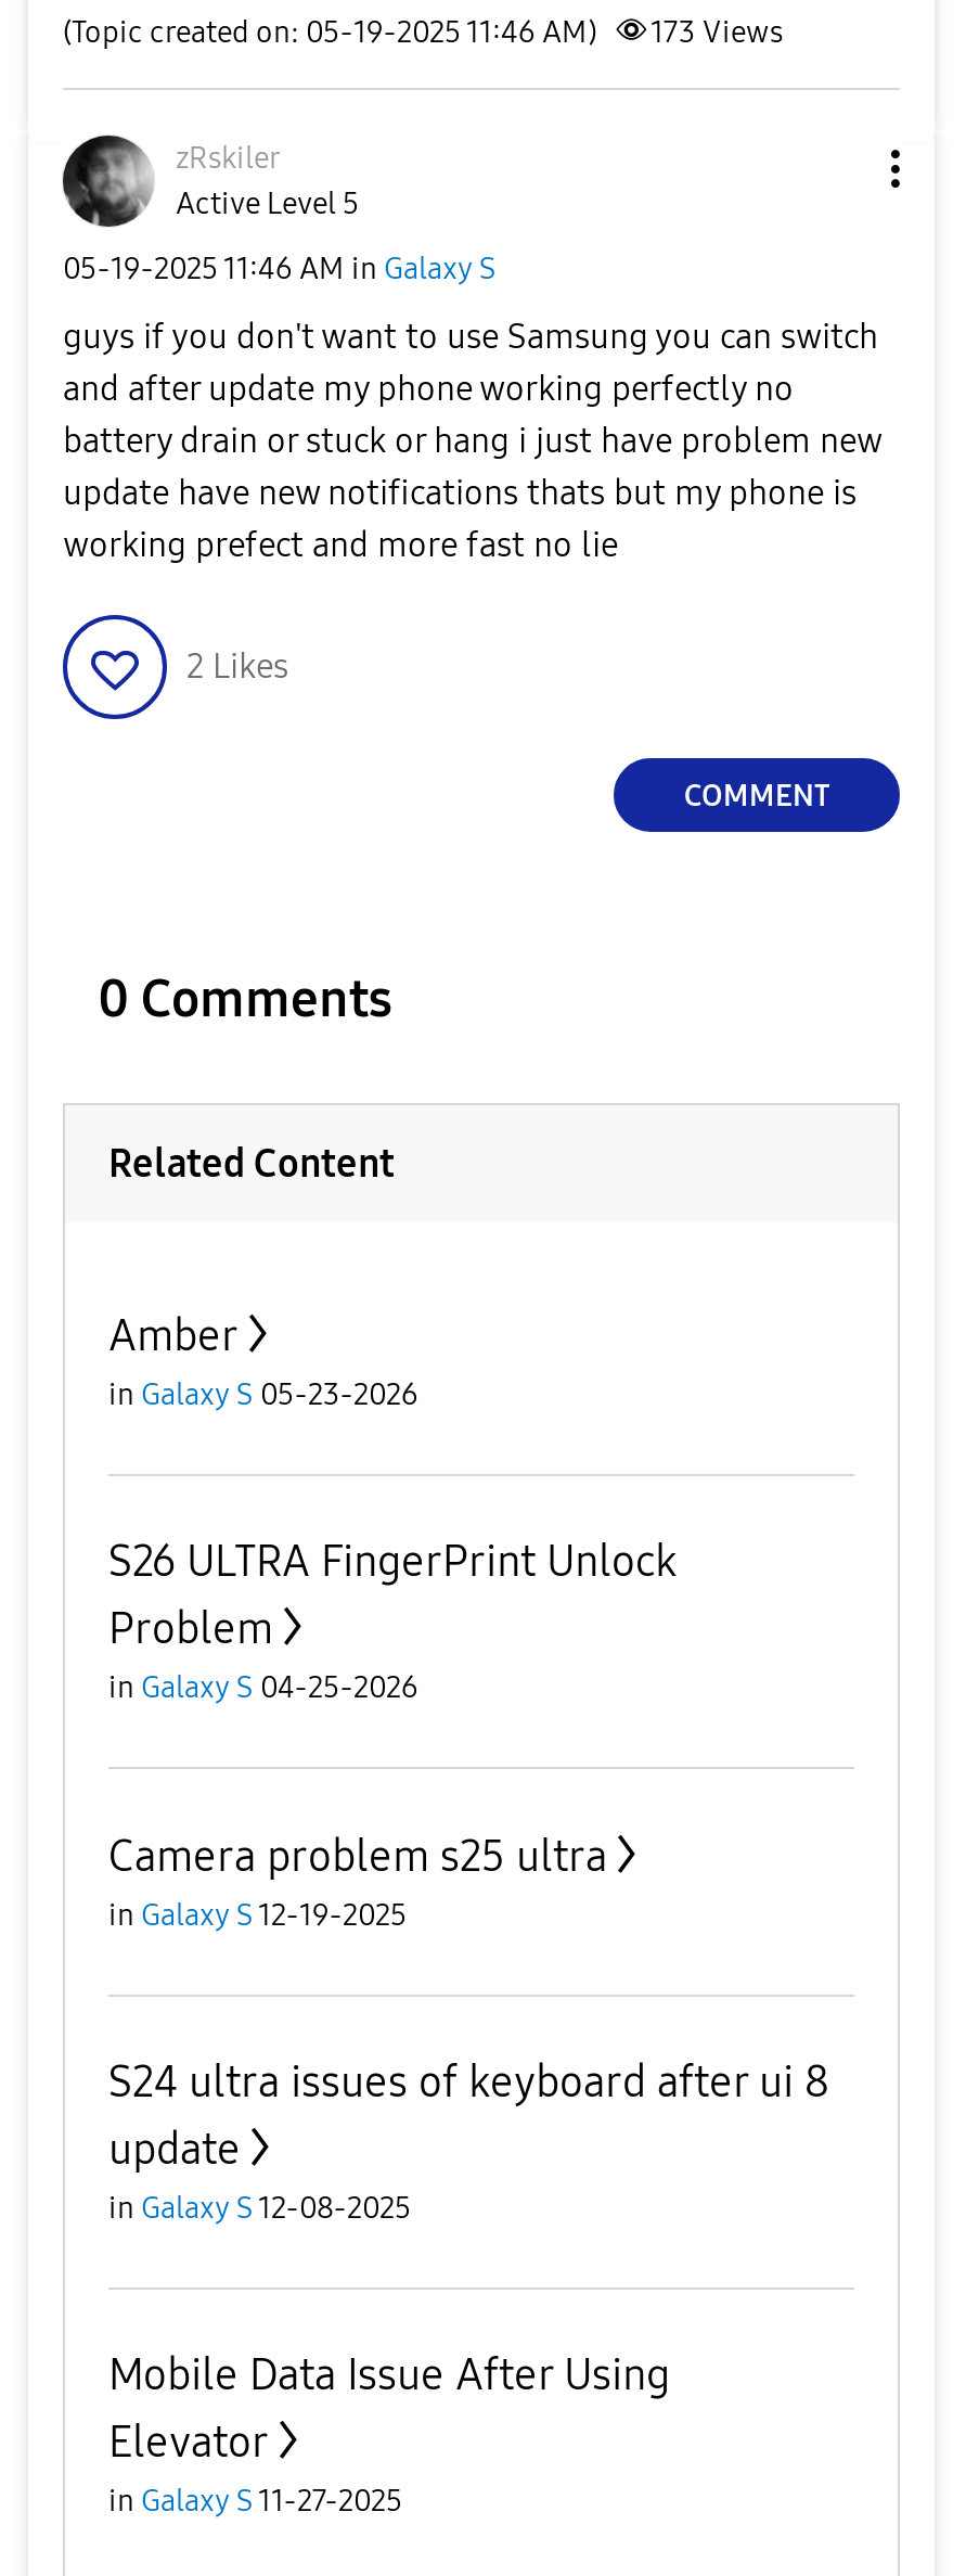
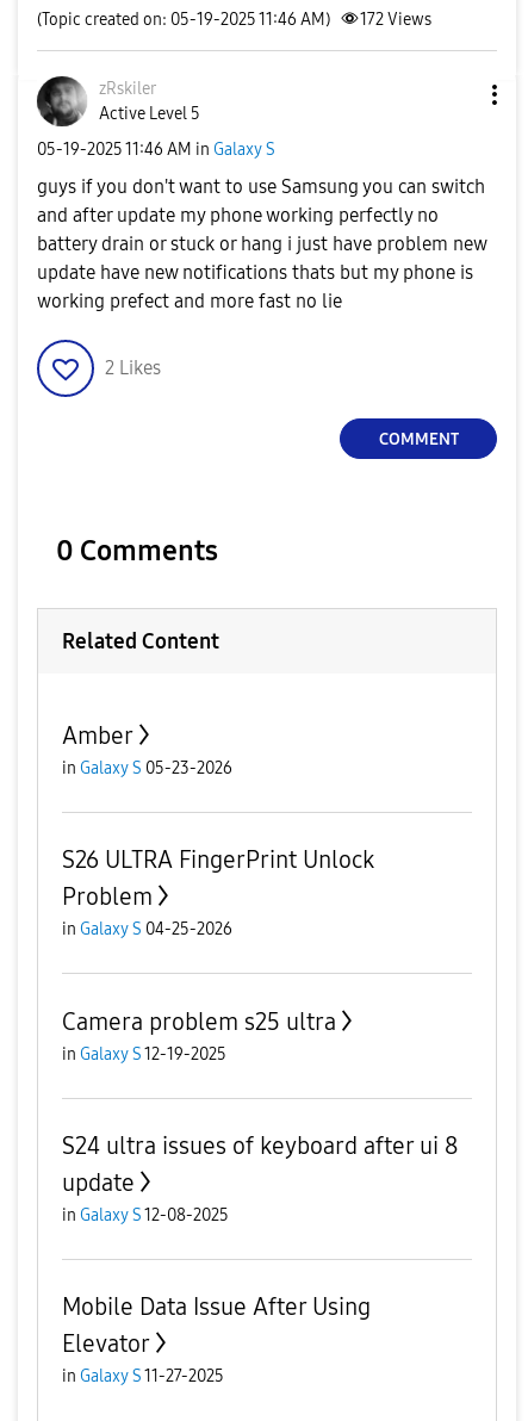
- (Topic created on: 05-19-2025 11:46 AM) 173 Views
+ (Topic created on: 05-19-2025 11:46 AM) 172 Views
